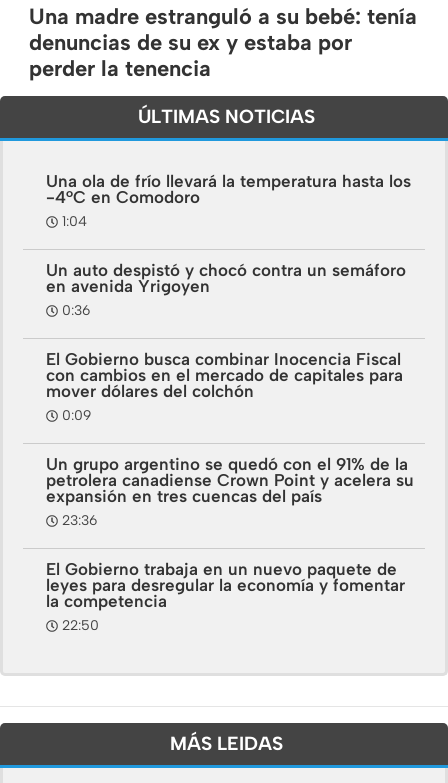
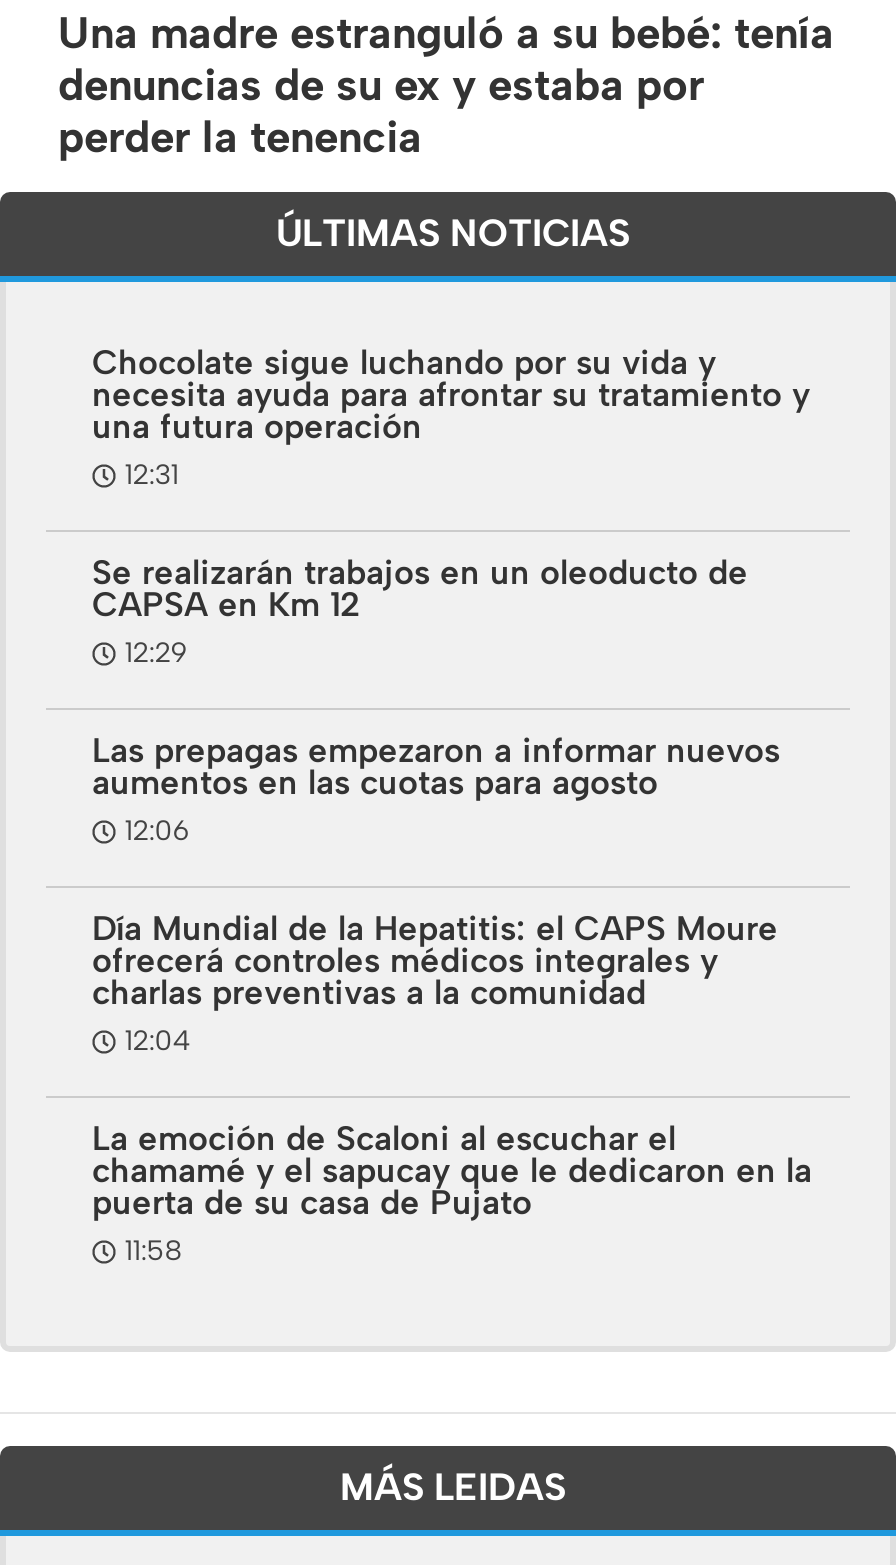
- Una ola de frío llevará la temperatura hasta los
- -4°C en Comodoro
- 1:04
+ Chocolate sigue luchando por su vida y
+ necesita ayuda para afrontar su tratamiento y
+ una futura operación
+ 12:31

- Un auto despistó y chocó contra un semáforo
- en avenida Yrigoyen
- 0:36
+ Se realizarán trabajos en un oleoducto de
+ CAPSA en Km 12
+ 12:29

- El Gobierno busca combinar Inocencia Fiscal
- con cambios en el mercado de capitales para
- mover dólares del colchón
- 0:09
+ Las prepagas empezaron a informar nuevos
+ aumentos en las cuotas para agosto
+ 12:06

- Un grupo argentino se quedó con el 91% de la
- petrolera canadiense Crown Point y acelera su
- expansión en tres cuencas del país
- 23:36
+ Día Mundial de la Hepatitis: el CAPS Moure
+ ofrecerá controles médicos integrales y
+ charlas preventivas a la comunidad
+ 12:04

- El Gobierno trabaja en un nuevo paquete de
- leyes para desregular la economía y fomentar
- la competencia
- 22:50
+ La emoción de Scaloni al escuchar el
+ chamamé y el sapucay que le dedicaron en la
+ puerta de su casa de Pujato
+ 11:58
